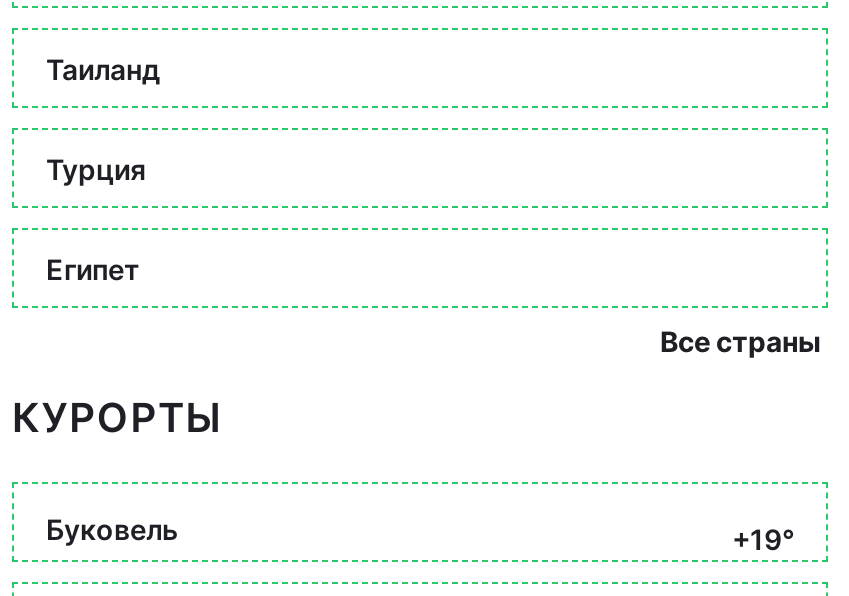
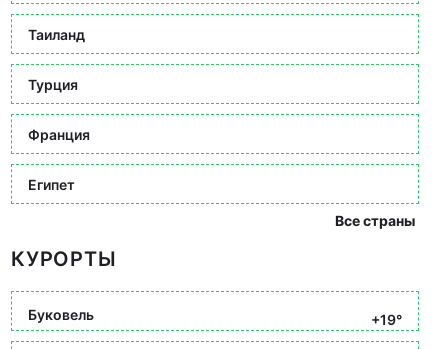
+ Франция
